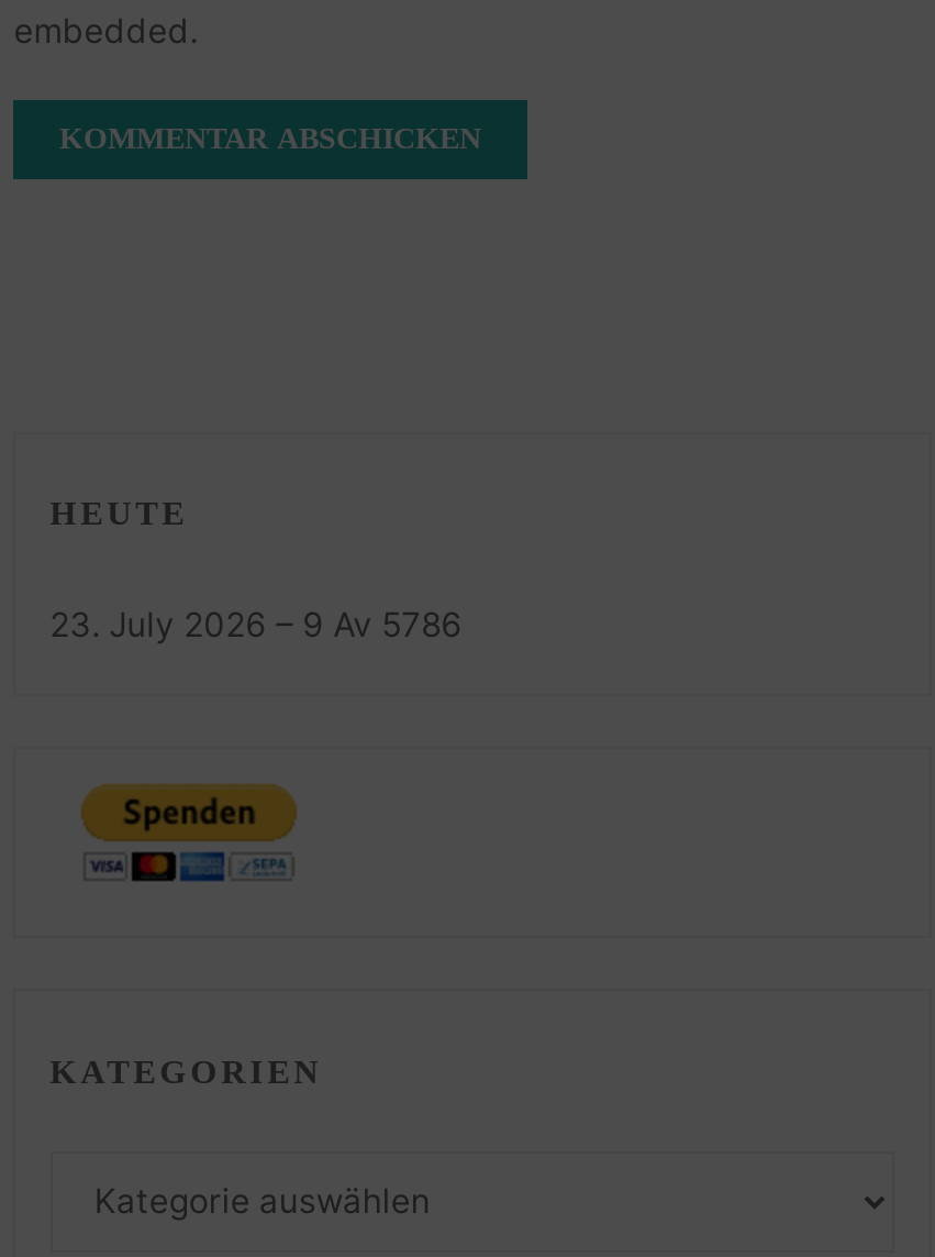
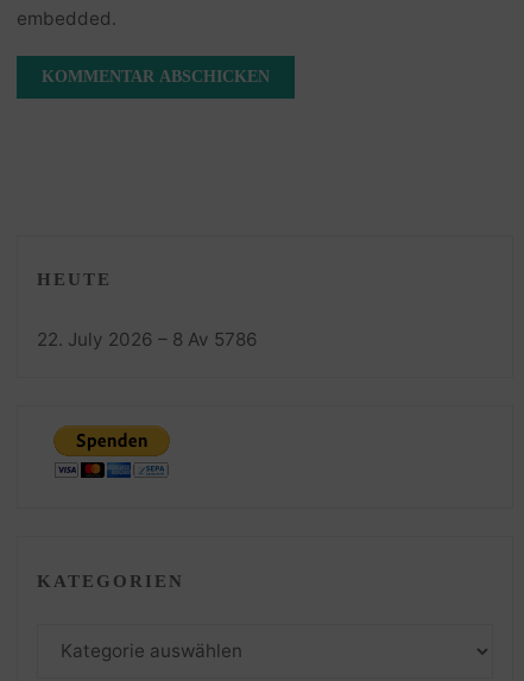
- 23. July 2026 – 9 Av 5786
+ 22. July 2026 – 8 Av 5786
